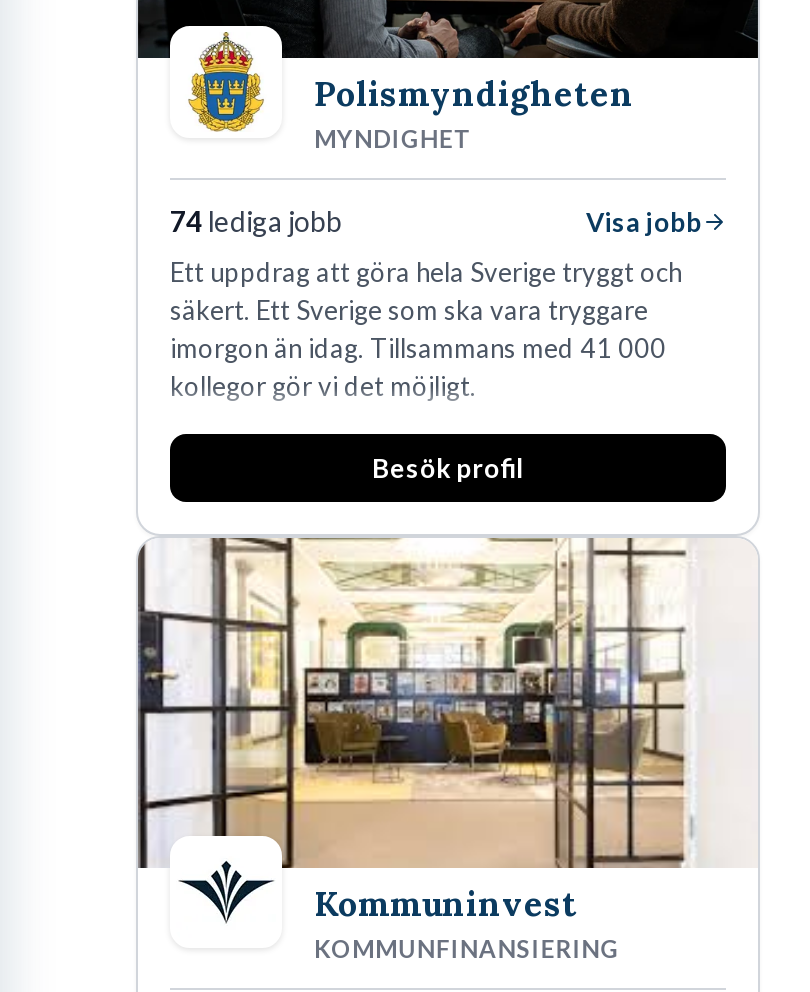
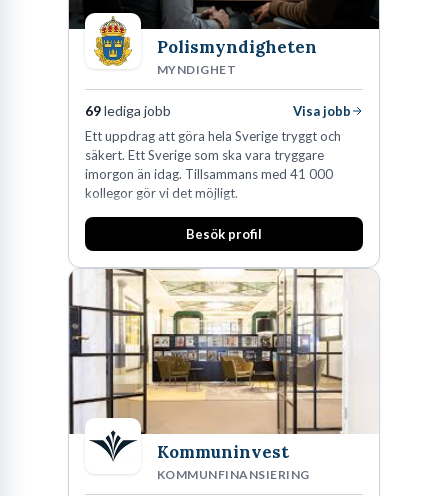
- 74 lediga jobb
+ 69 lediga jobb
